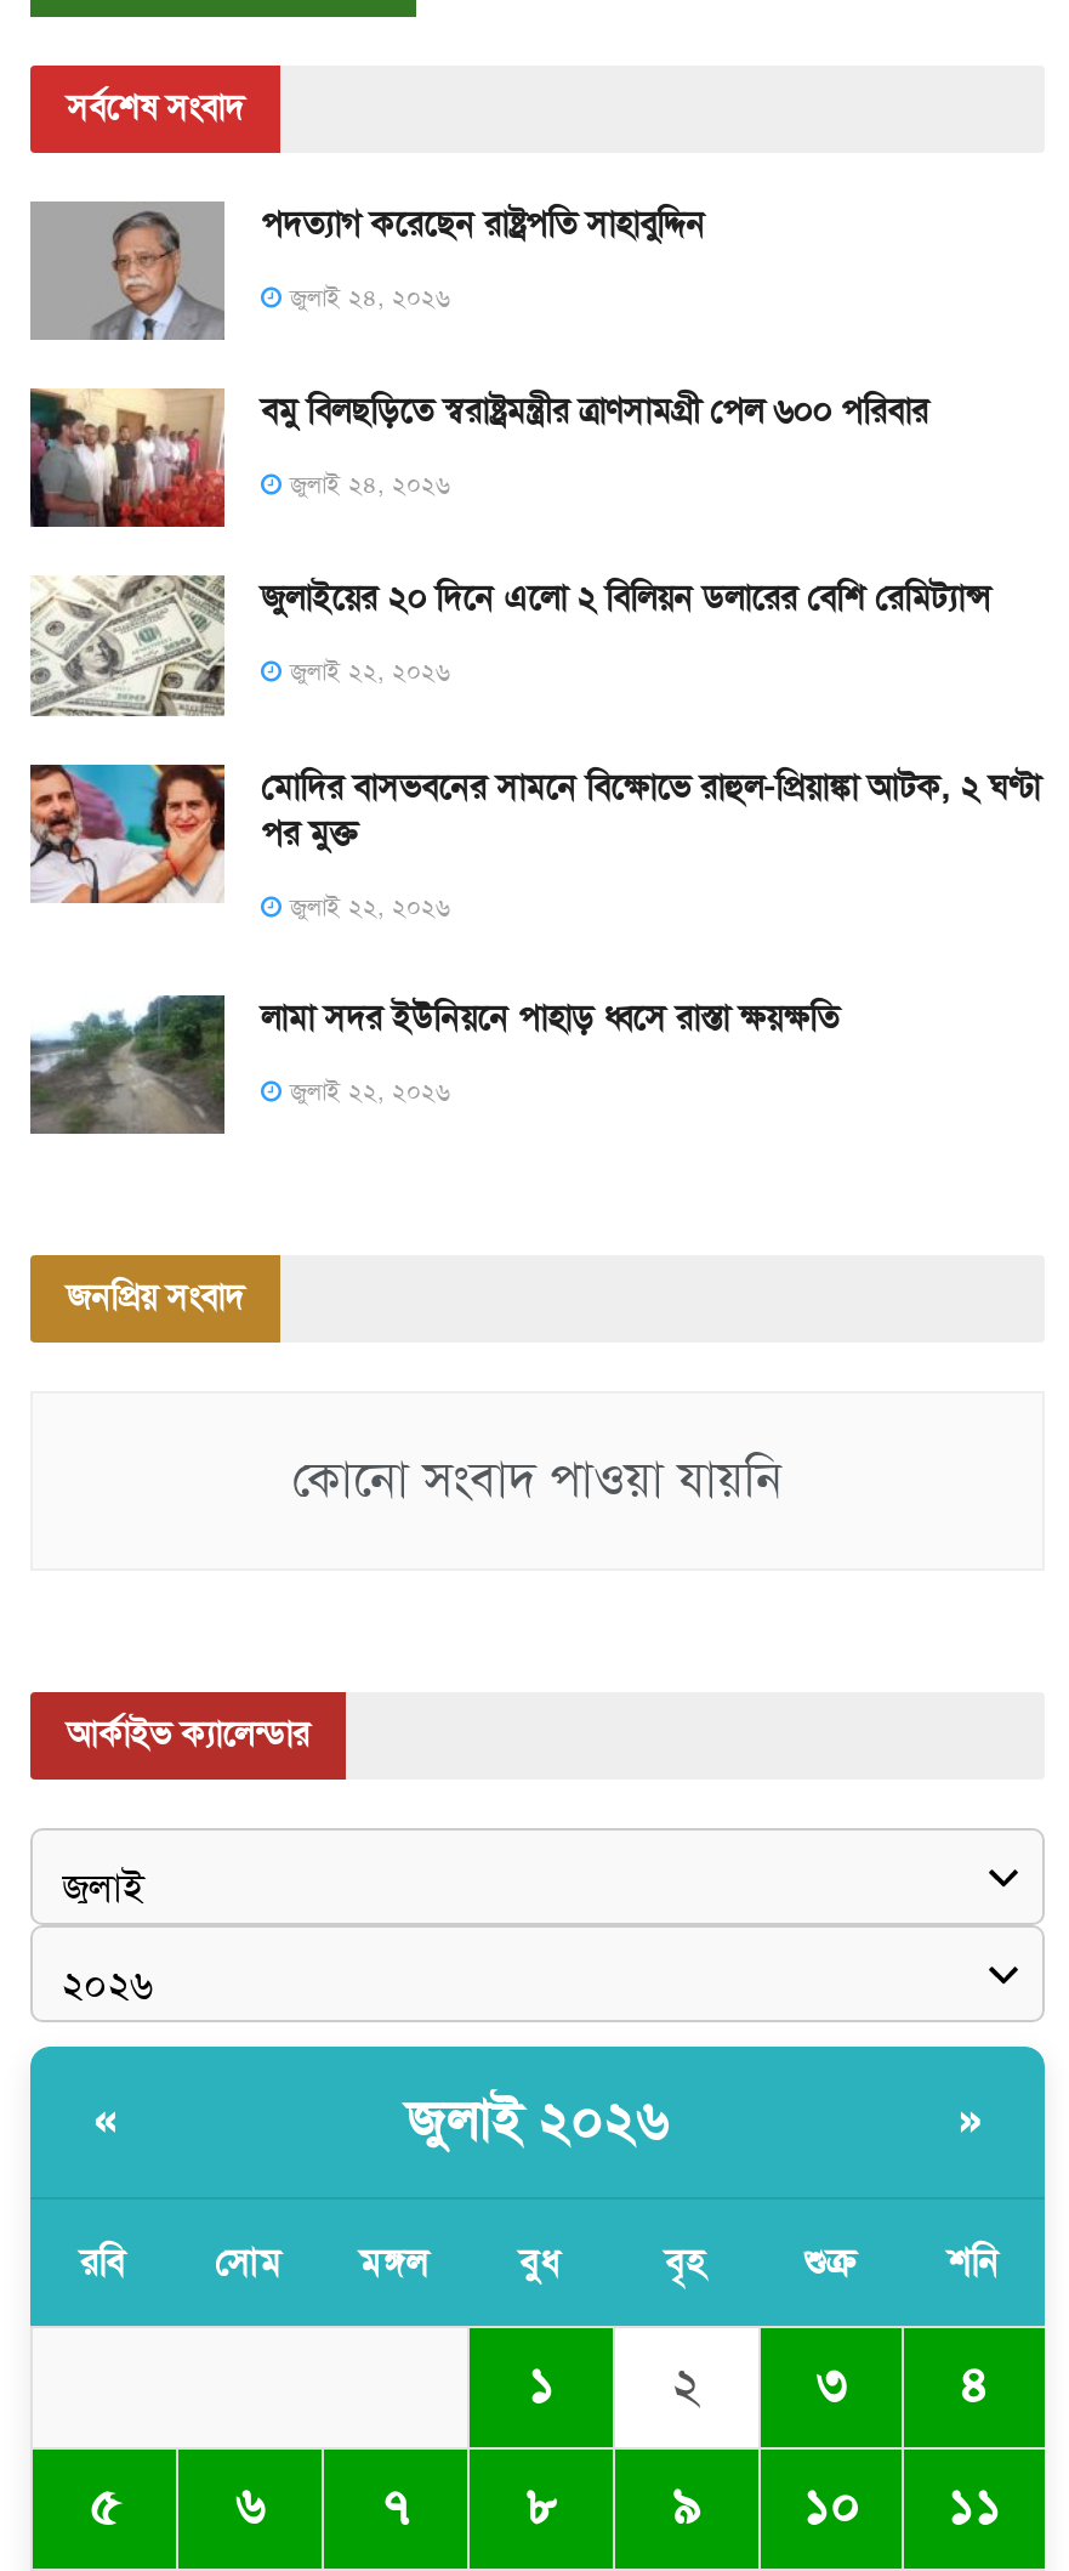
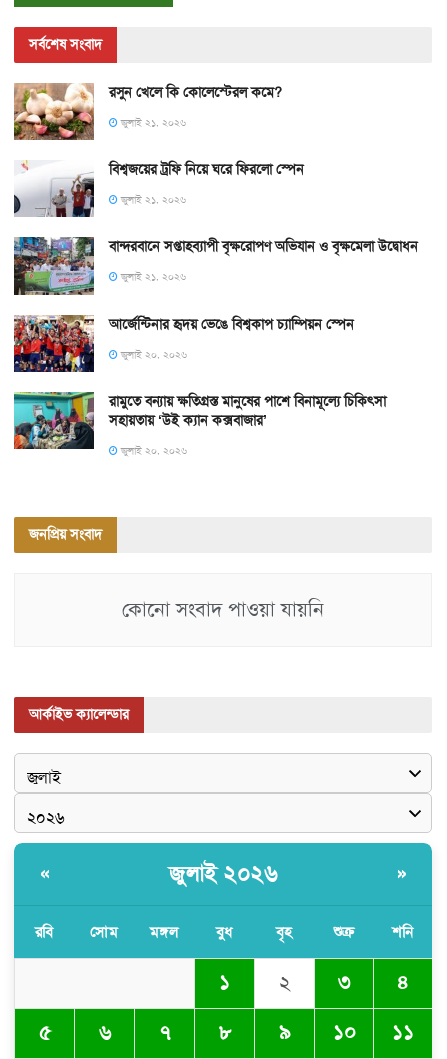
- [image]
- পদত্যাগ করেছেন রাষ্ট্রপতি সাহাবুদ্দিন
+ [image]
+ রসুন খেলে কি কোলেস্টেরল কমে?

- জুলাই ২৪, ২০২৬
+ জুলাই ২১, ২০২৬

- [image]
- বমু বিলছড়িতে স্বরাষ্ট্রমন্ত্রীর ত্রাণসামগ্রী পেল ৬০০ পরিবার
+ [image]
+ বিশ্বজয়ের ট্রফি নিয়ে ঘরে ফিরলো স্পেন

- জুলাই ২৪, ২০২৬
+ জুলাই ২১, ২০২৬

- [image]
- জুলাইয়ের ২০ দিনে এলো ২ বিলিয়ন ডলারের বেশি রেমিট্যান্স
+ [image]
+ বান্দরবানে সপ্তাহব্যাপী বৃক্ষরোপণ অভিযান ও বৃক্ষমেলা উদ্বোধন

- জুলাই ২২, ২০২৬
+ জুলাই ২১, ২০২৬

- [image]
- মোদির বাসভবনের সামনে বিক্ষোভে রাহুল-প্রিয়াঙ্কা আটক, ২ ঘণ্টা
- পর মুক্ত
+ [image]
+ আর্জেন্টিনার হৃদয় ভেঙে বিশ্বকাপ চ্যাম্পিয়ন স্পেন

- জুলাই ২২, ২০২৬
+ জুলাই ২০, ২০২৬

- [image]
- লামা সদর ইউনিয়নে পাহাড় ধ্বসে রাস্তা ক্ষয়ক্ষতি
+ [image]
+ রামুতে বন্যায় ক্ষতিগ্রস্ত মানুষের পাশে বিনামূল্যে চিকিৎসা
+ সহায়তায় ‘উই ক্যান কক্সবাজার’

- জুলাই ২২, ২০২৬
+ জুলাই ২০, ২০২৬
